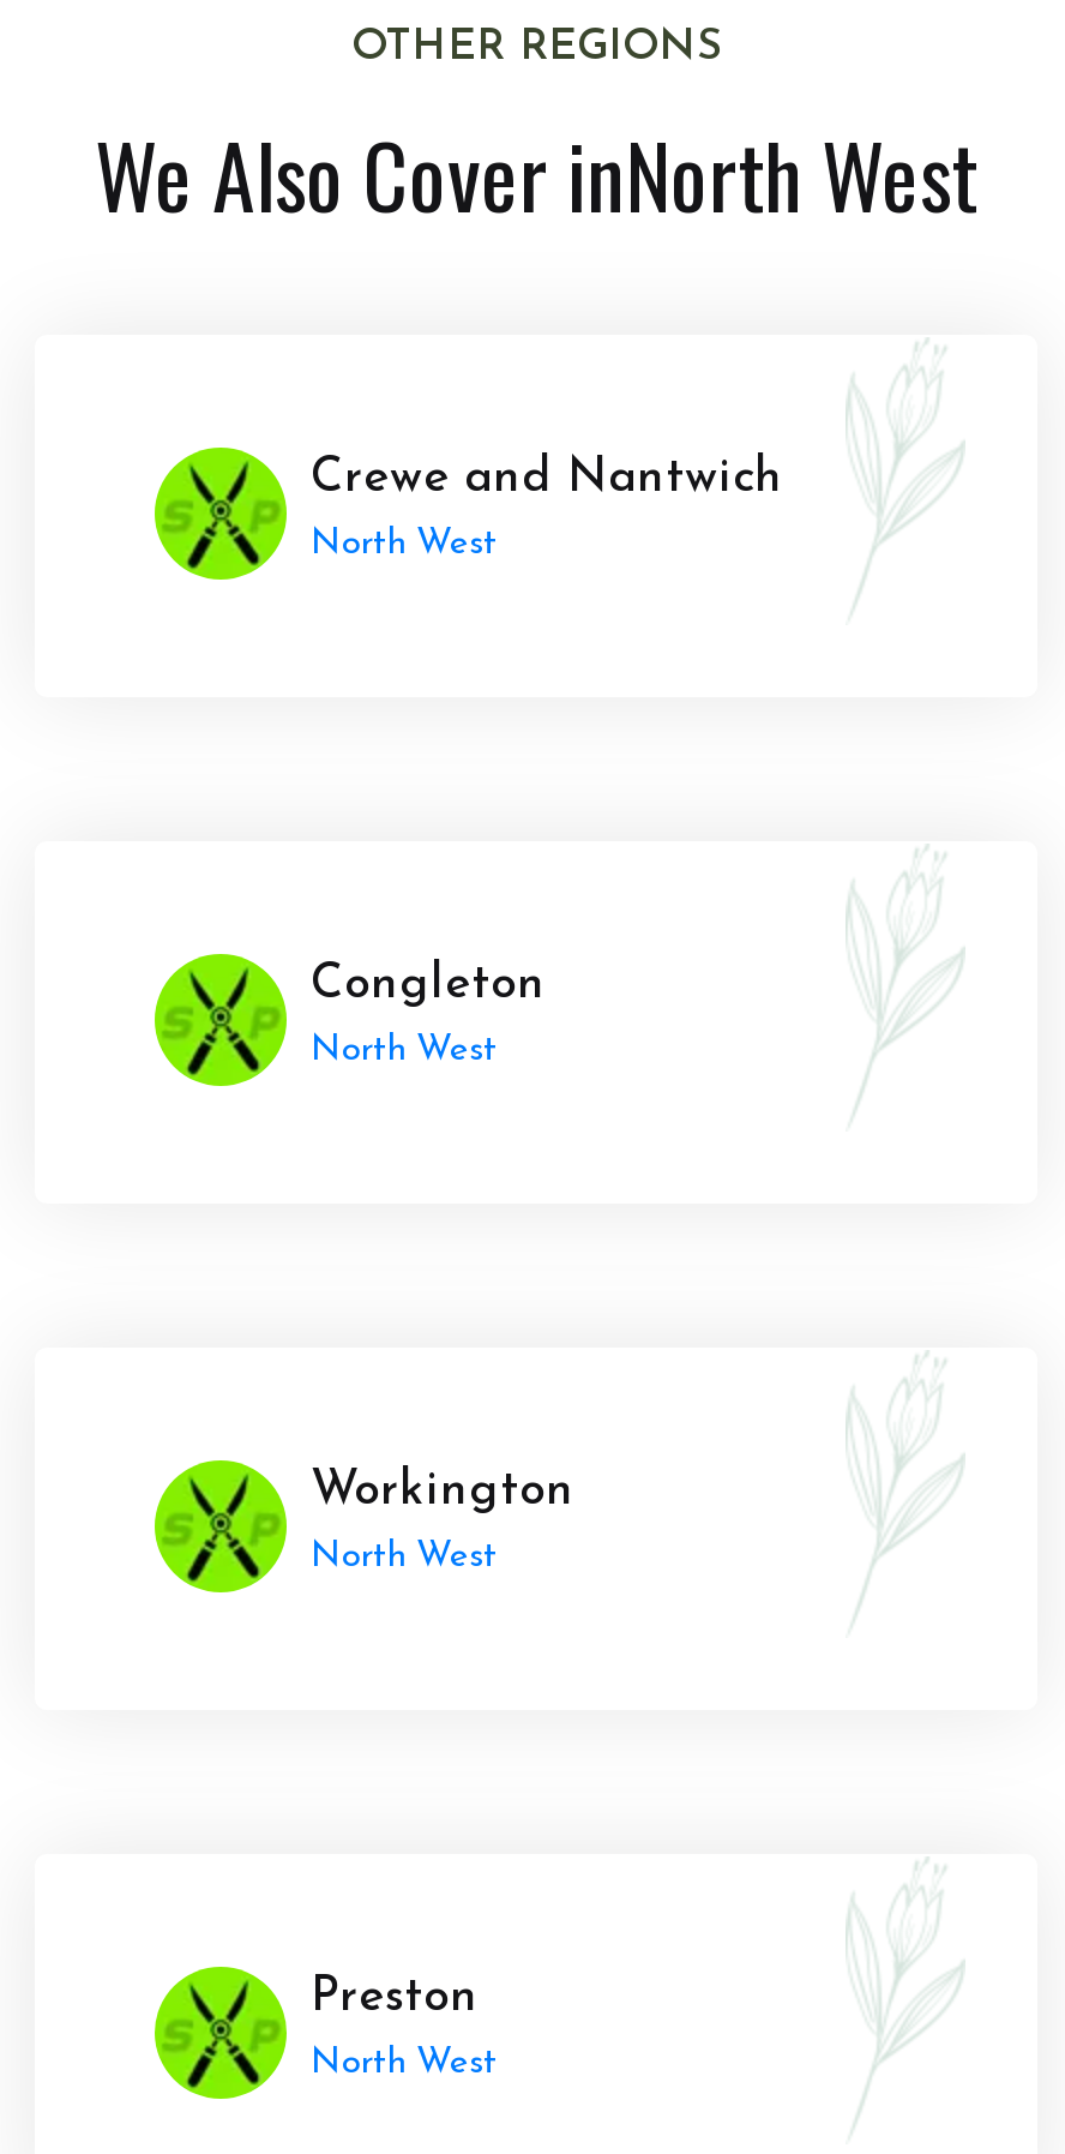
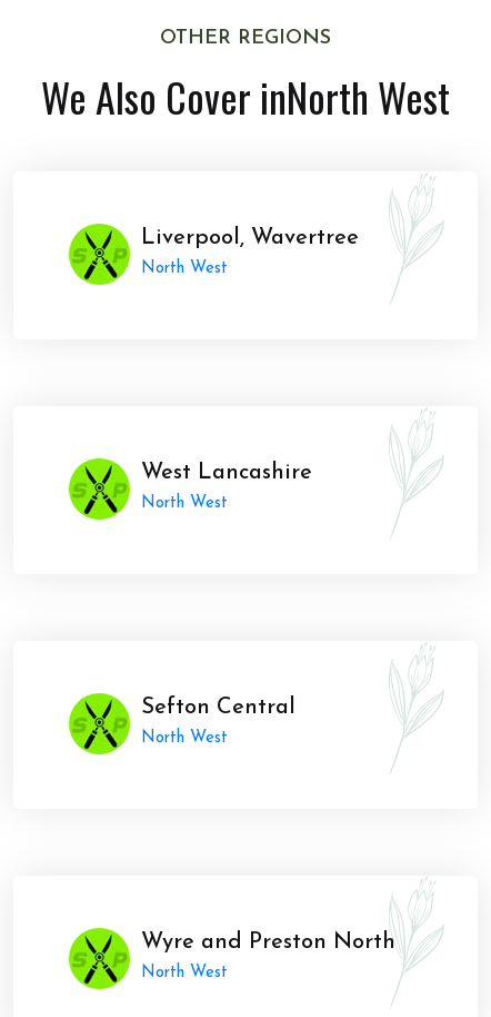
- Crewe and Nantwich
+ Liverpool, Wavertree

- Congleton
+ West Lancashire

- Workington
+ Sefton Central

- Preston
+ Wyre and Preston North
